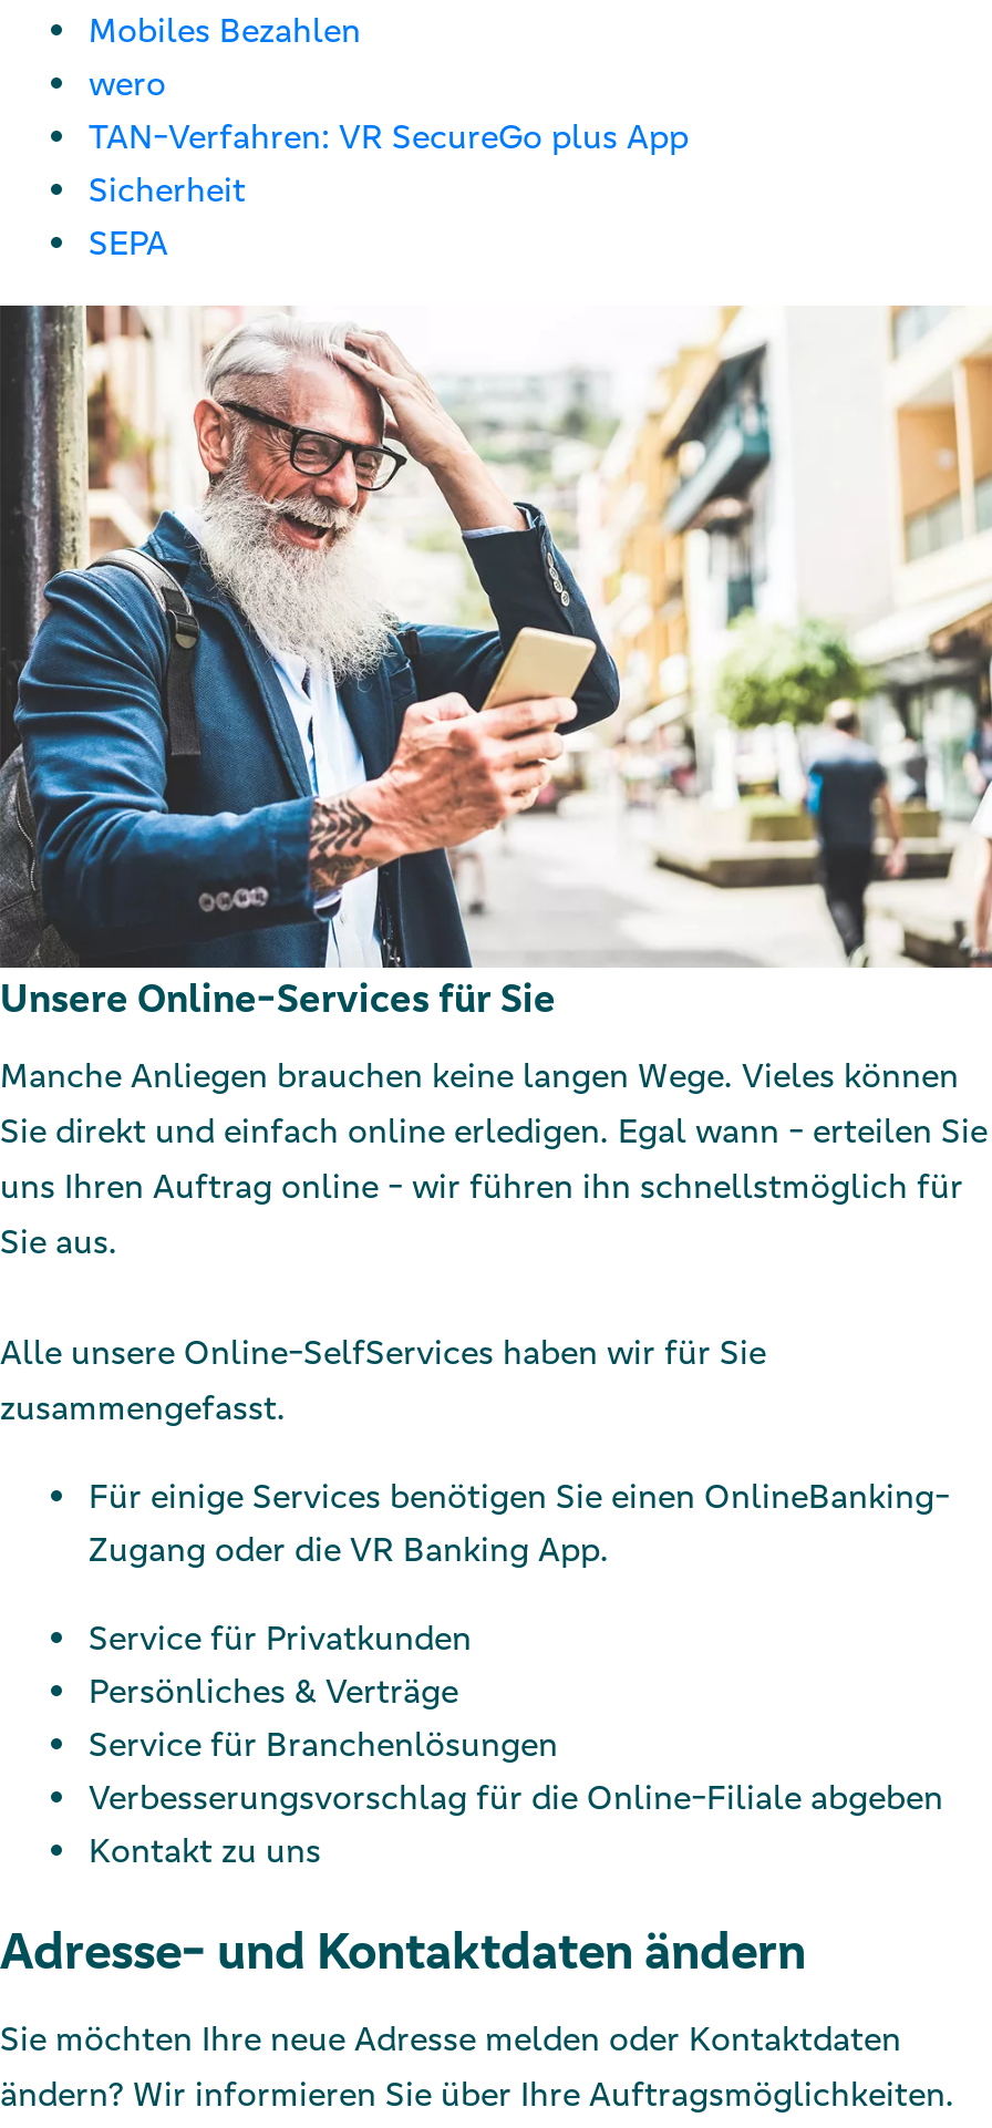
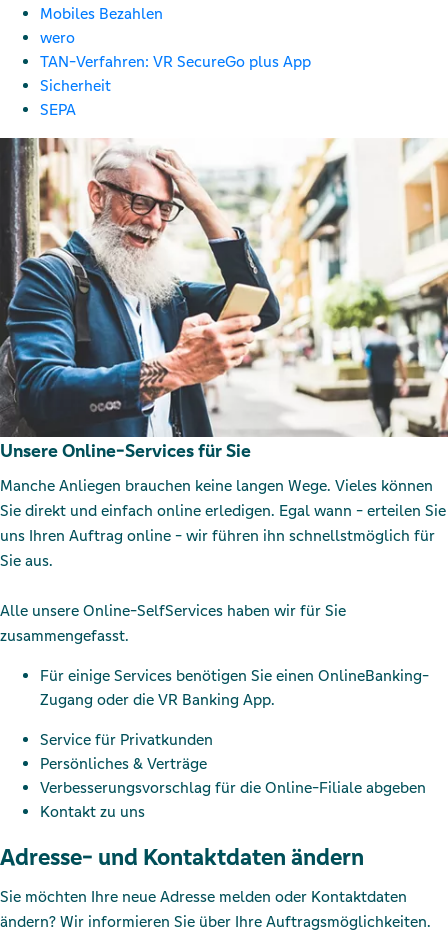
- Service für Branchenlösungen
